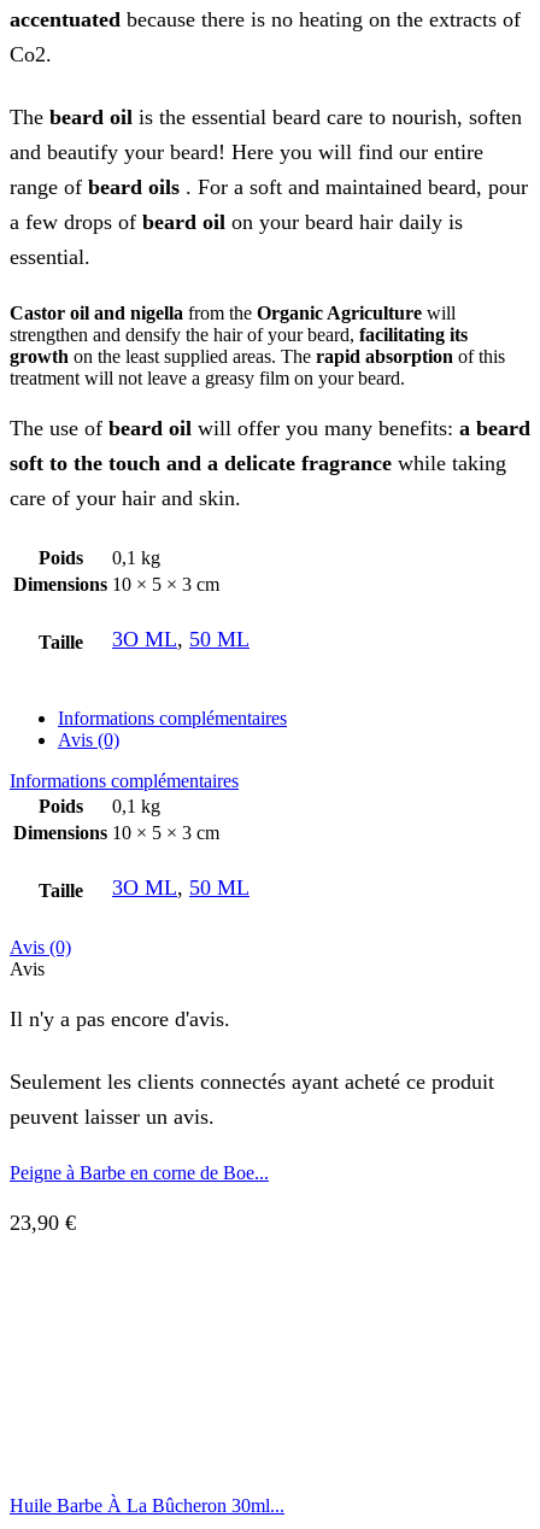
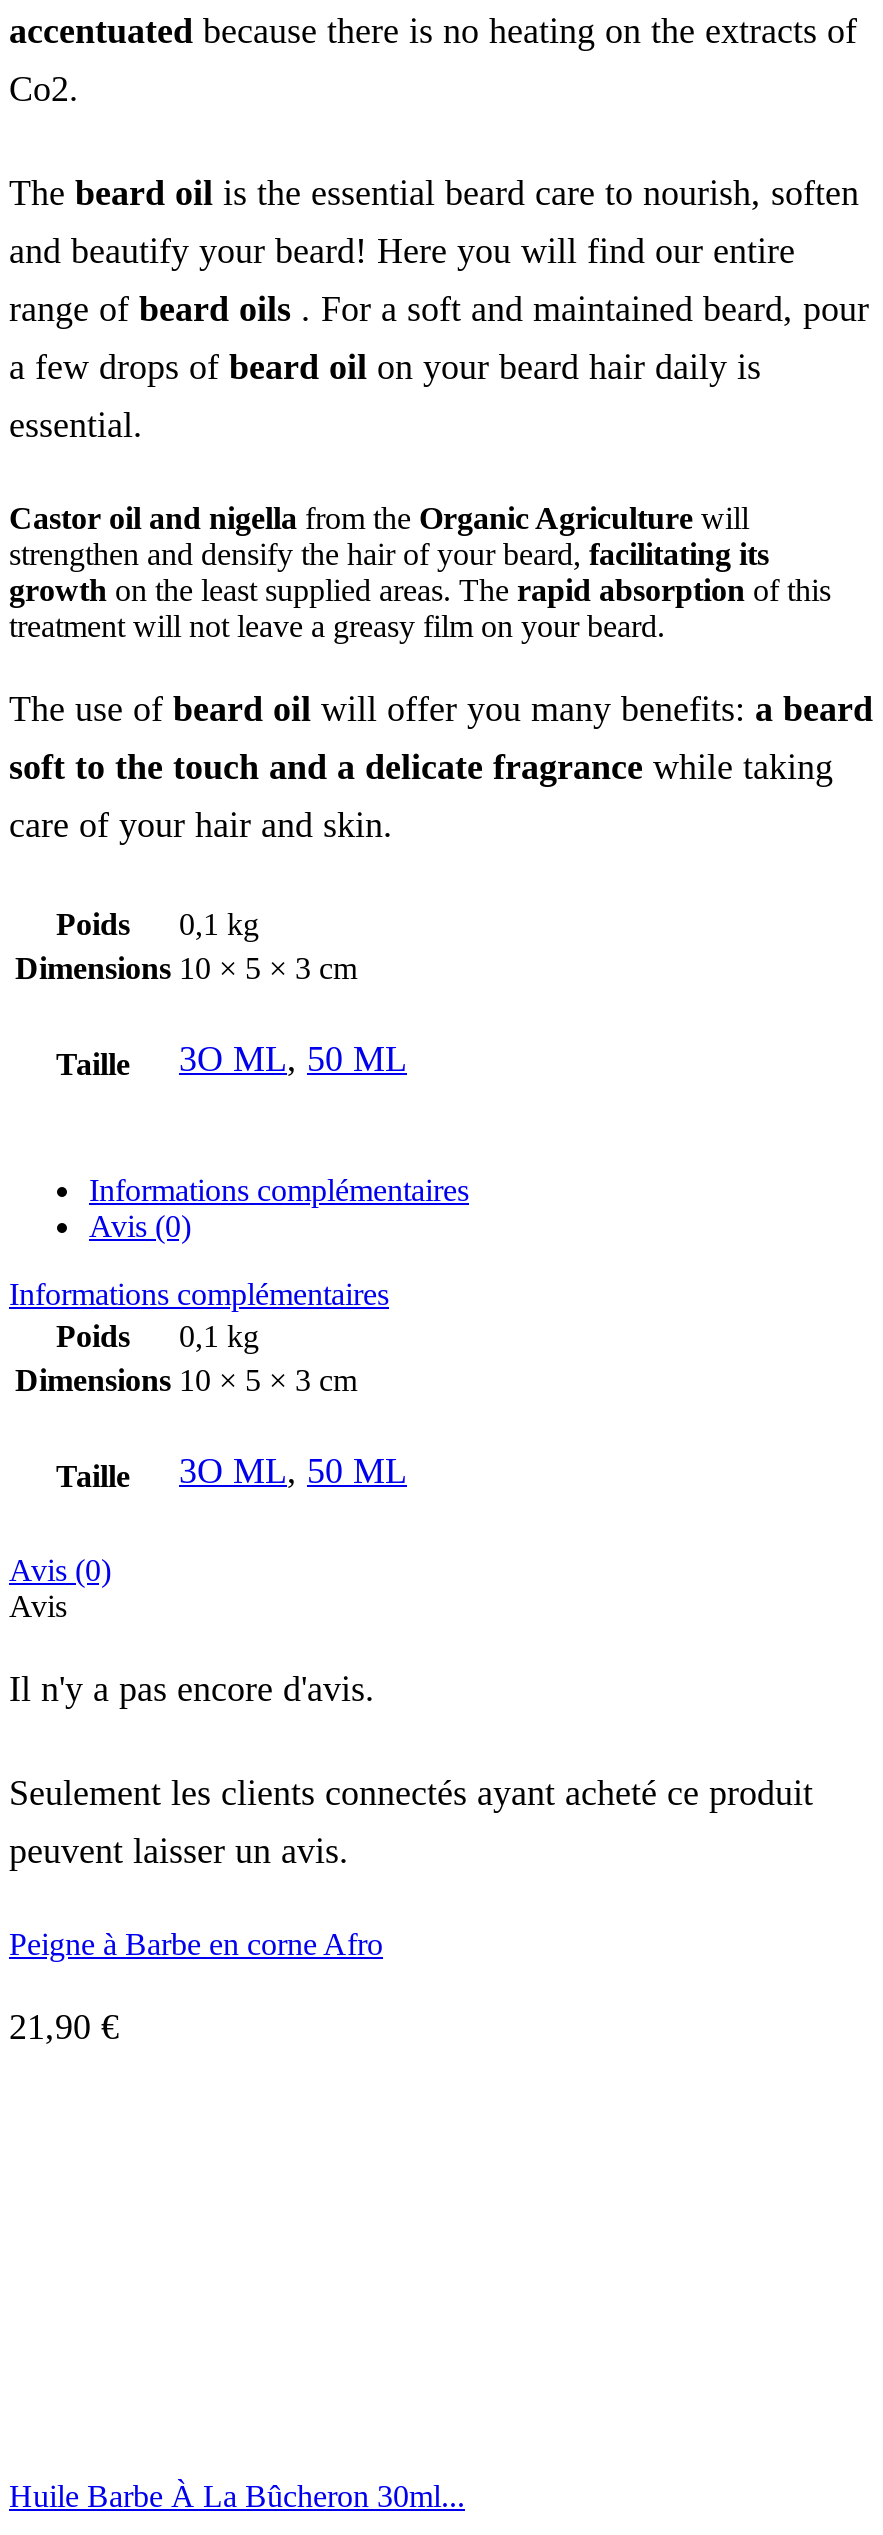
- Peigne à Barbe en corne de Boe...
+ Peigne à Barbe en corne Afro

- 23,90 €
+ 21,90 €
